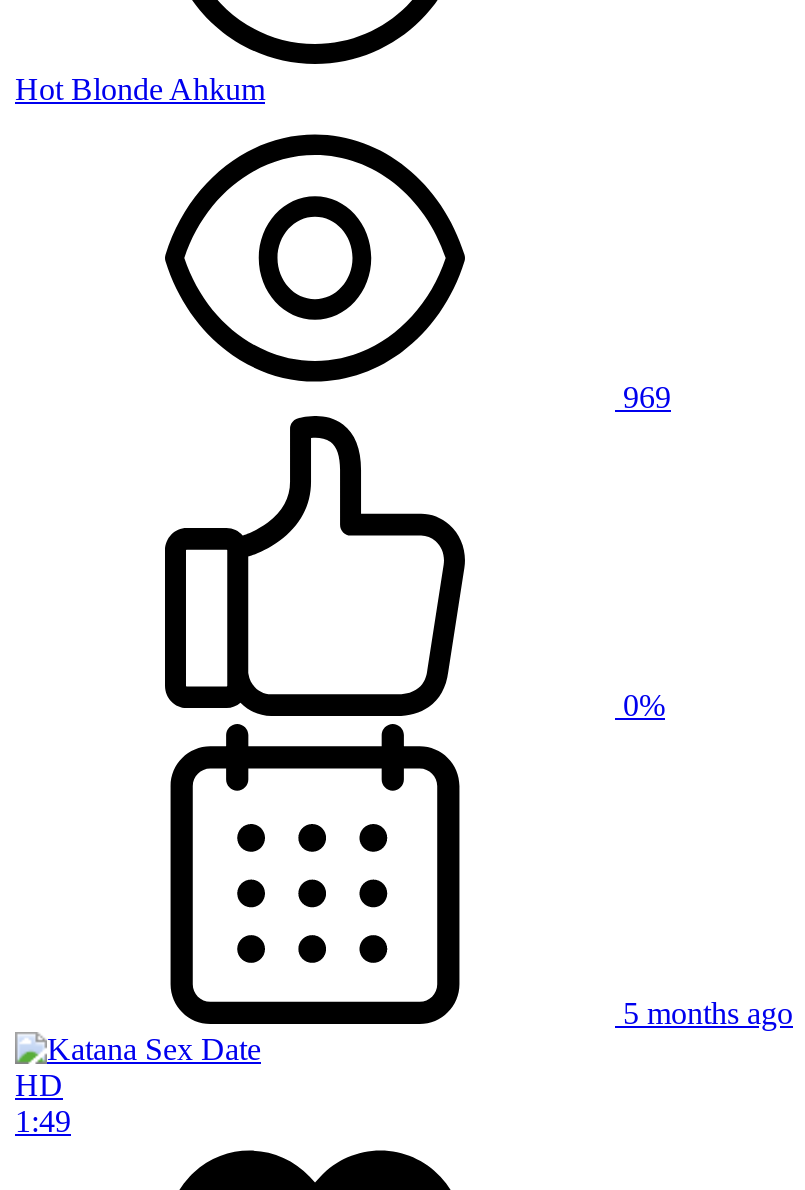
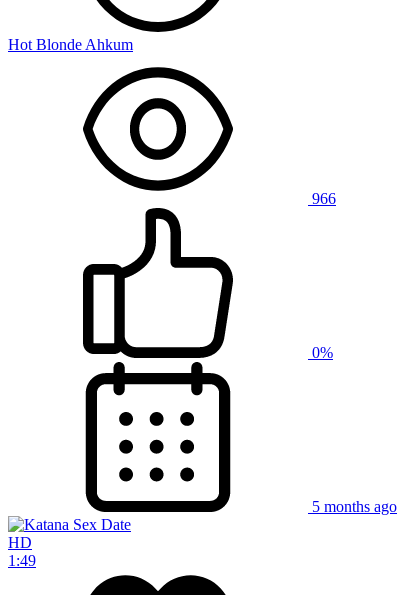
- 969
+ 966
